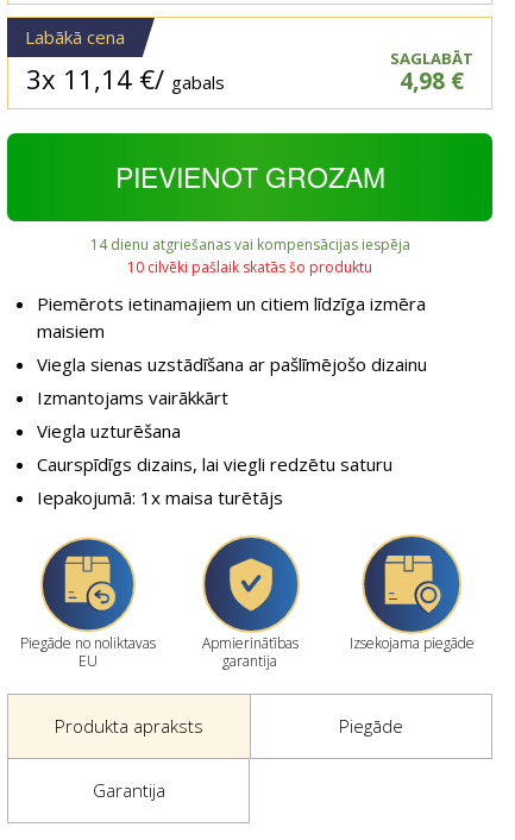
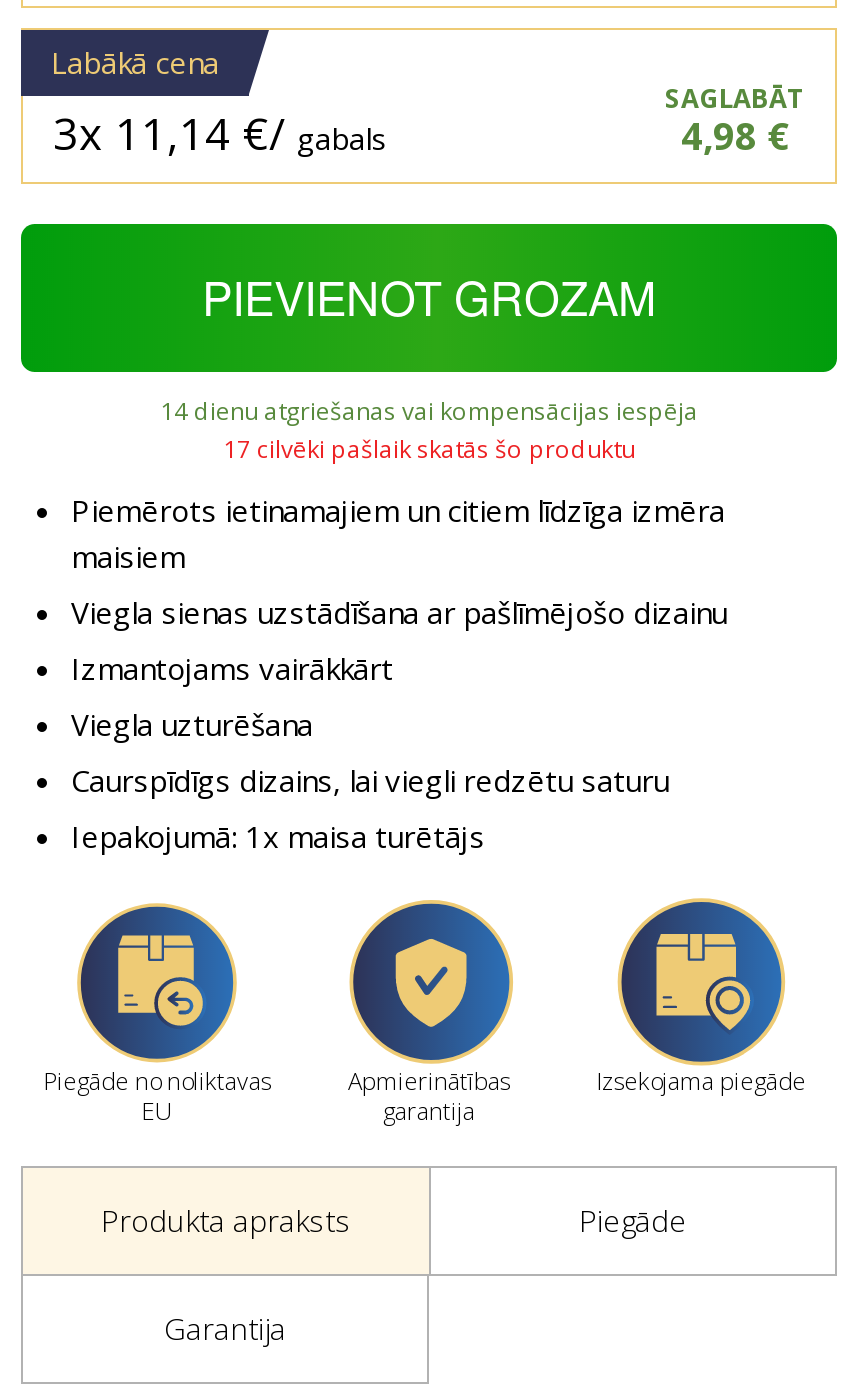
- 10 cilvēki pašlaik skatās šo produktu
+ 17 cilvēki pašlaik skatās šo produktu
